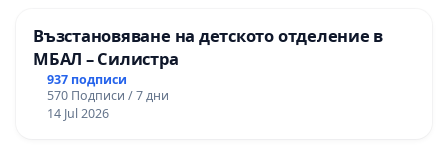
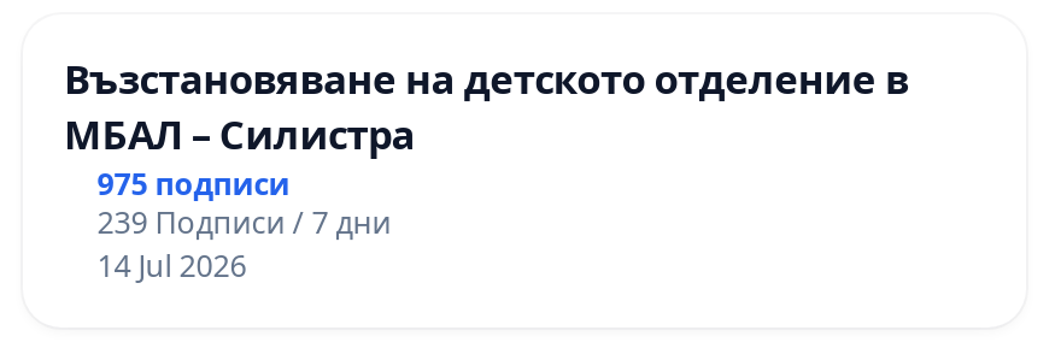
- 937 подписи
+ 975 подписи

- 570 Подписи / 7 дни
+ 239 Подписи / 7 дни
